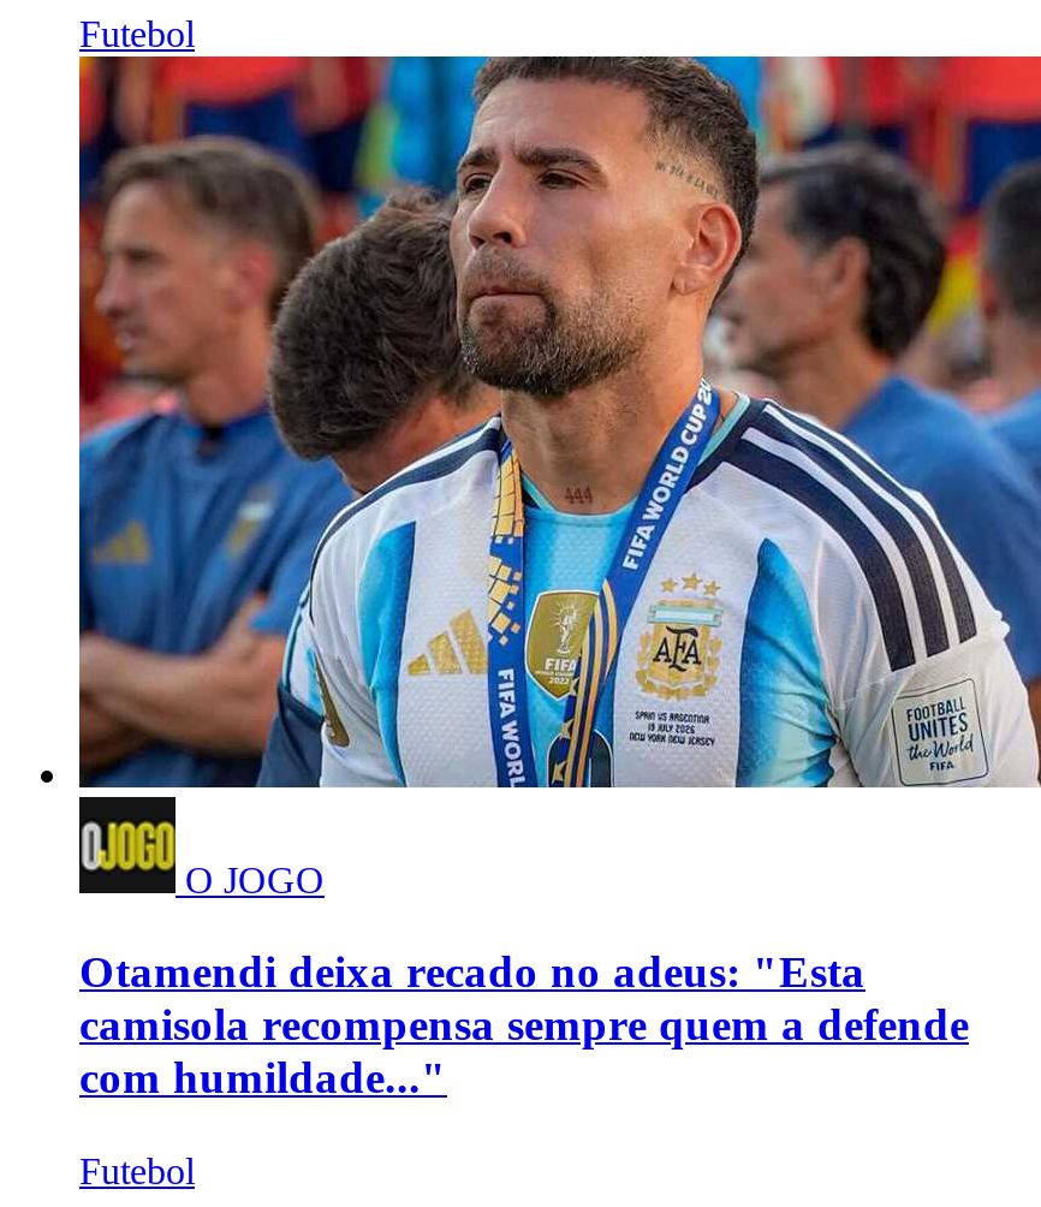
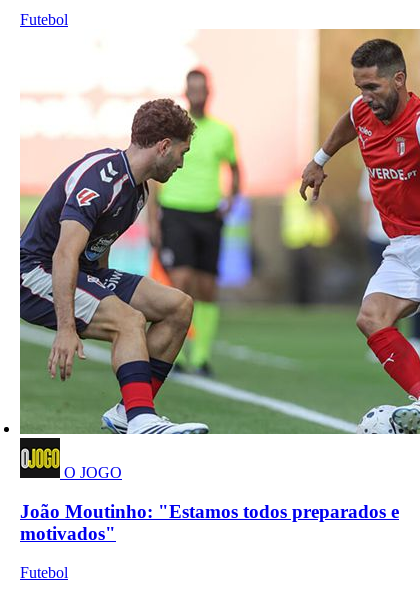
- [image]
+ [image]

moved down: O JOGO

- Otamendi deixa recado no adeus: "Esta
- camisola recompensa sempre quem a defende
- com humildade..."
+ João Moutinho: "Estamos todos preparados e
+ motivados"
